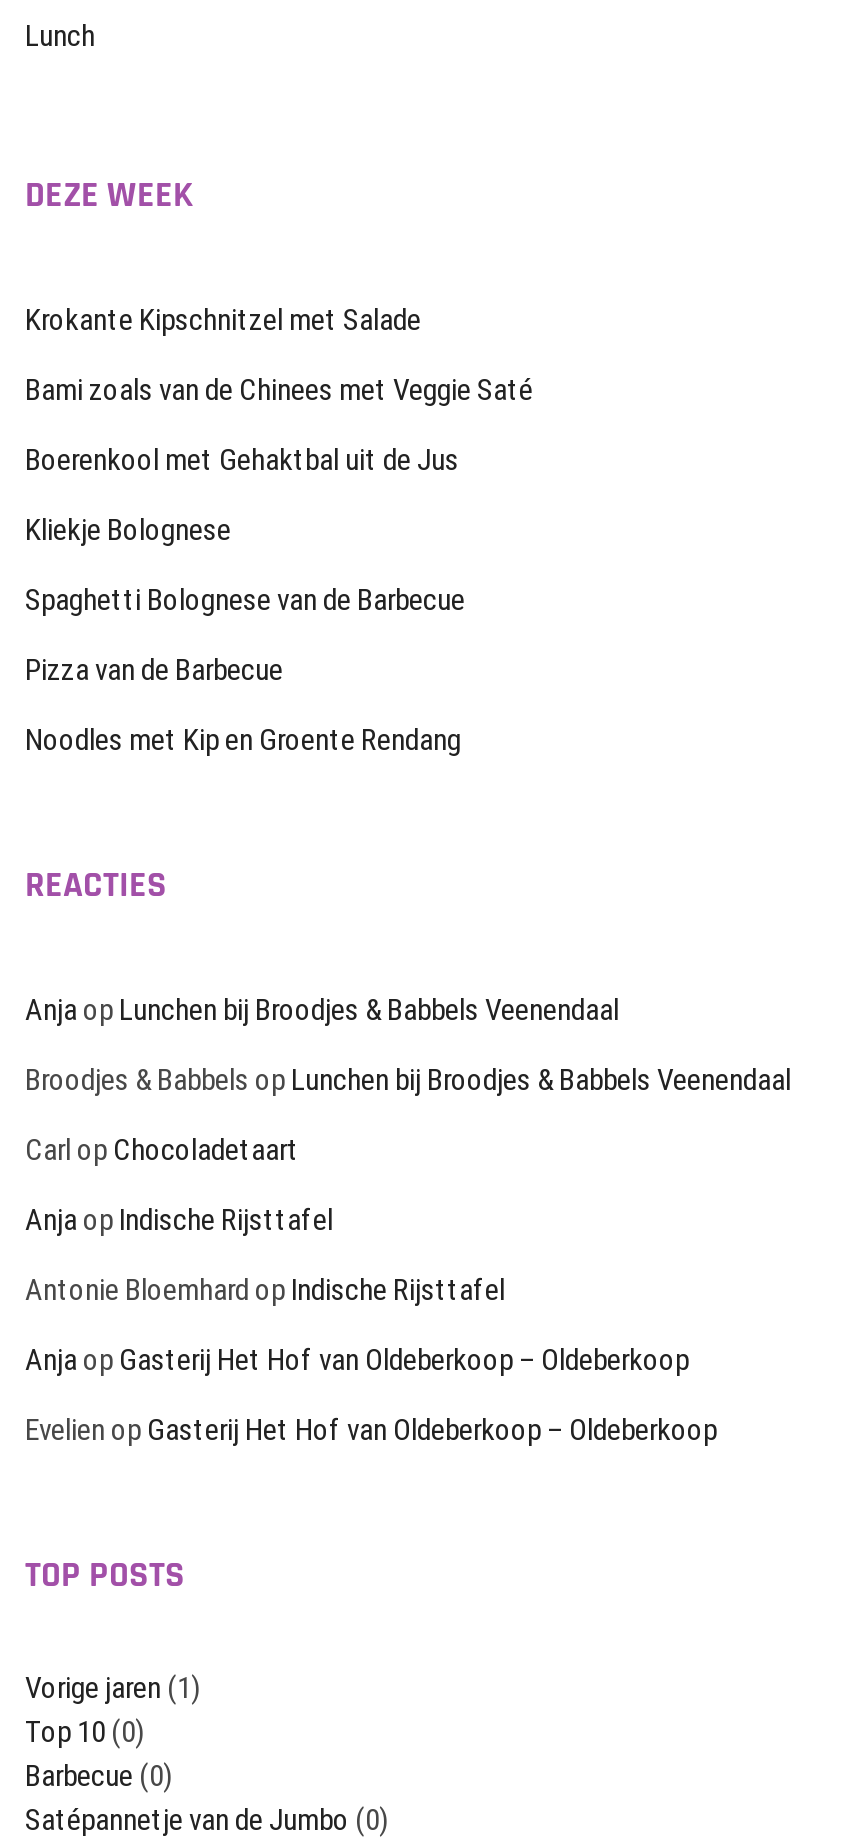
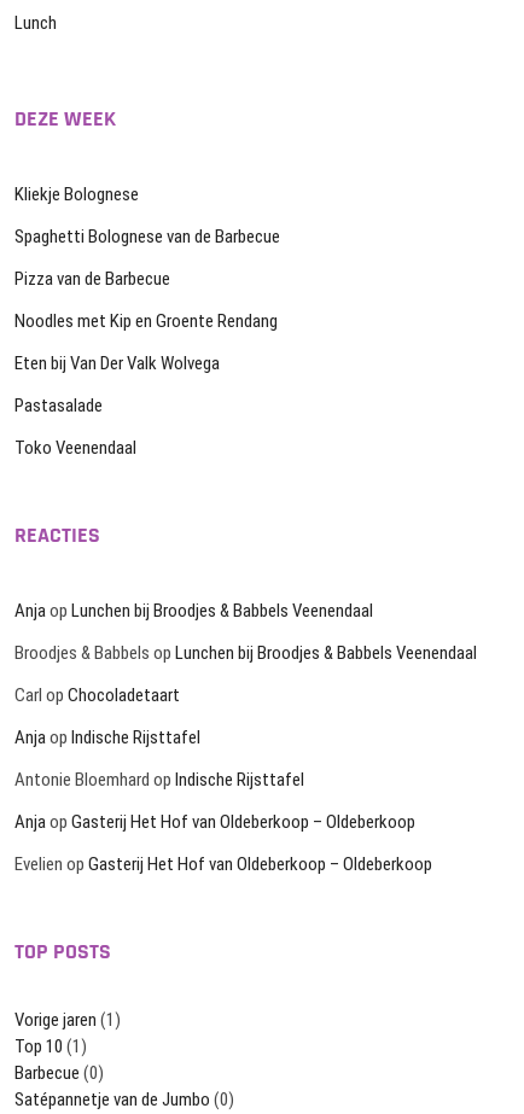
- Krokante Kipschnitzel met Salade
- Bami zoals van de Chinees met Veggie Saté
- Boerenkool met Gehaktbal uit de Jus

moved up: Kliekje Bolognese | Spaghetti Bolognese van de Barbecue | Pizza van de Barbecue | Noodles met Kip en Groente Rendang

+ Eten bij Van Der Valk Wolvega
+ Pastasalade
+ Toko Veenendaal

- Top 10 (0)
+ Top 10 (1)
